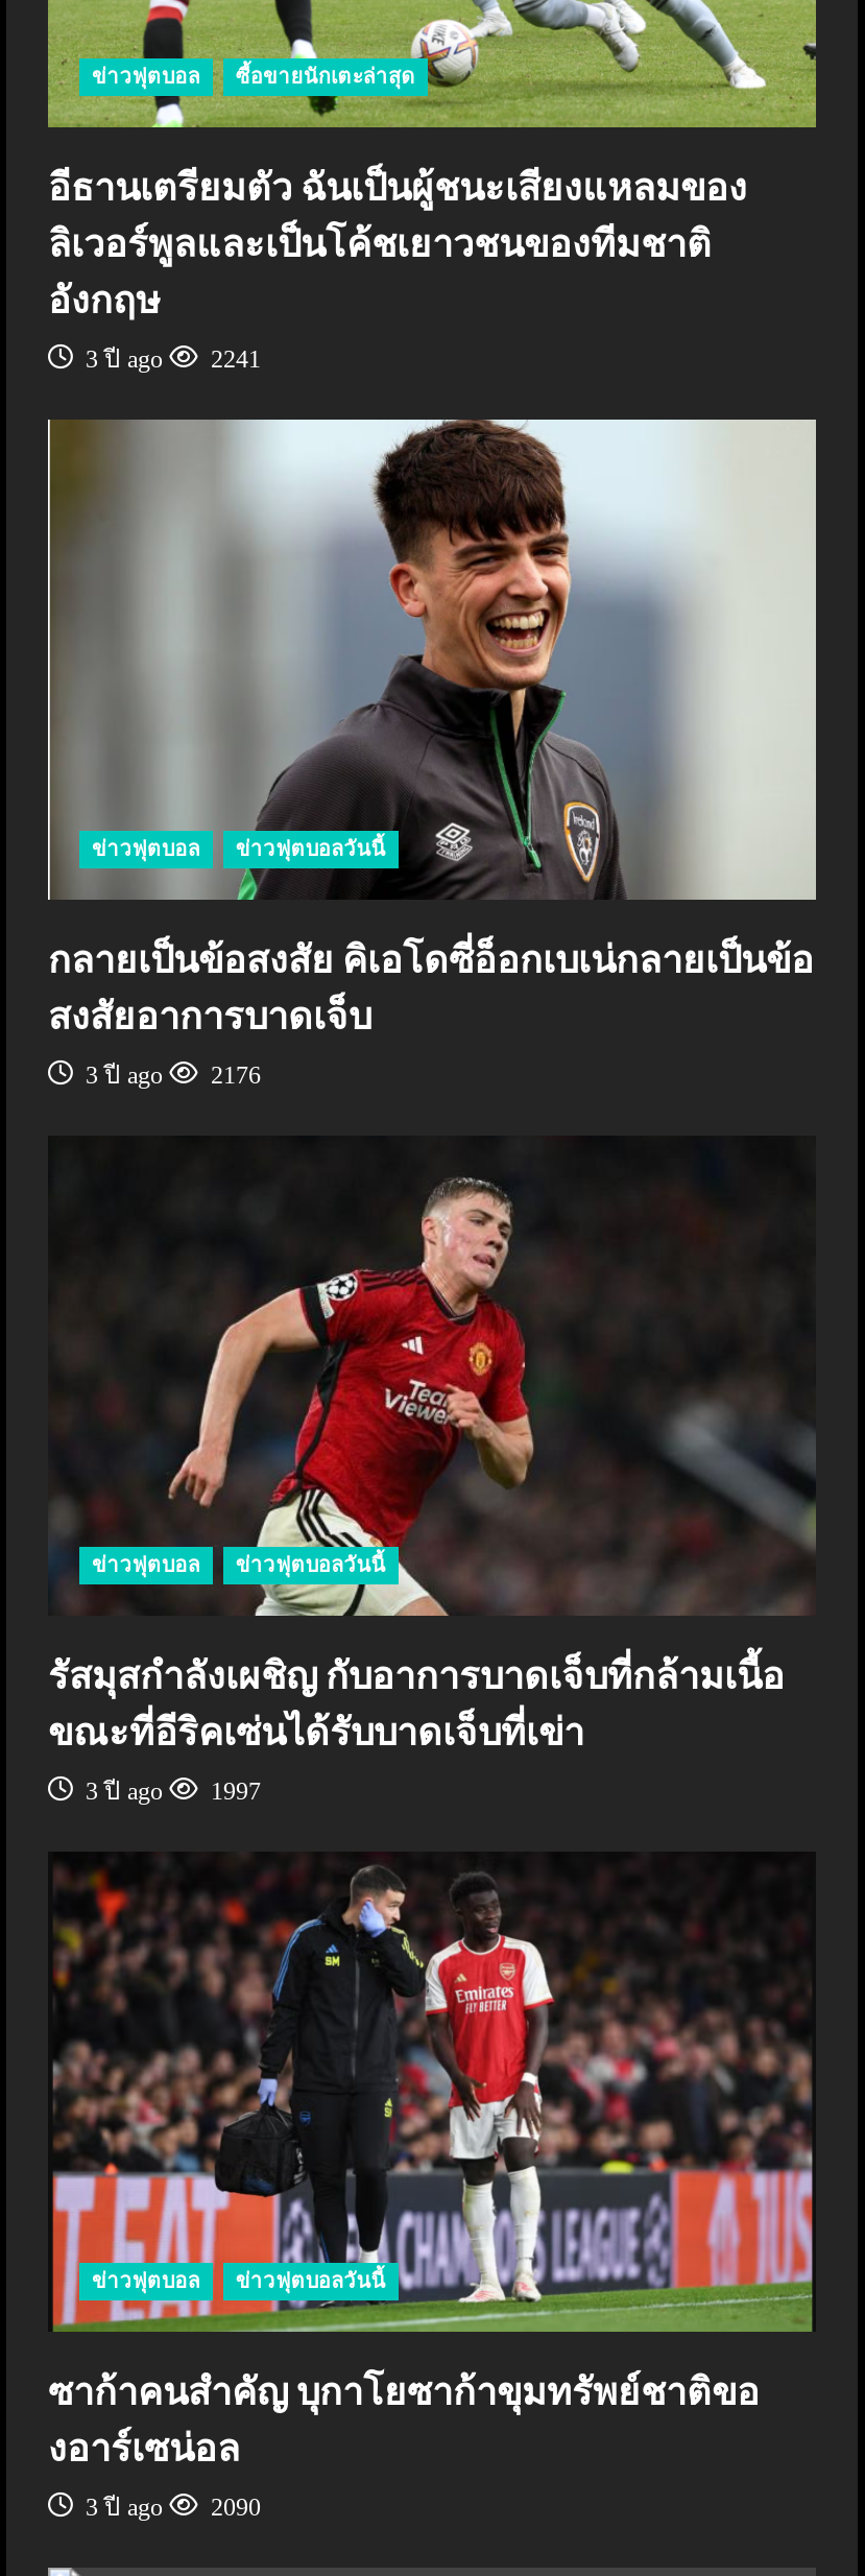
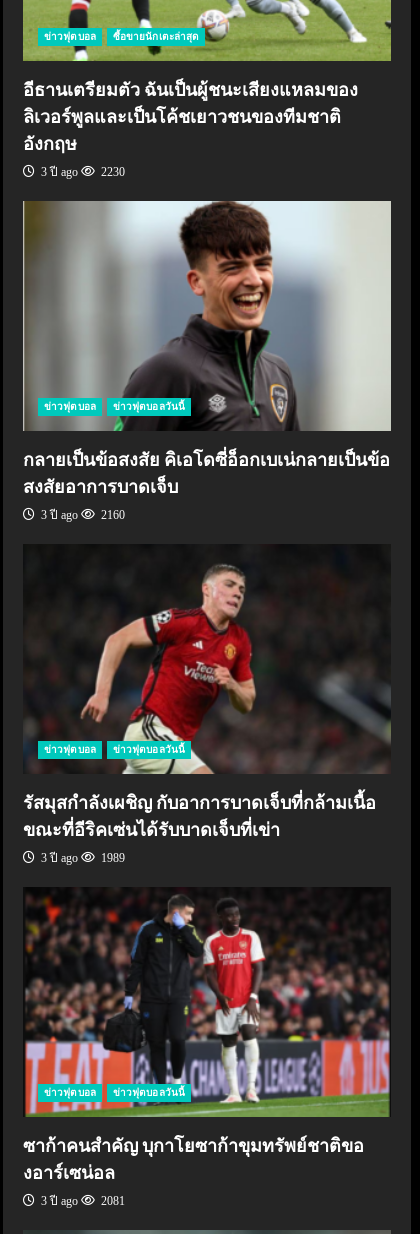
- 3 ปี ago 2241
+ 3 ปี ago 2230

- 3 ปี ago 2176
+ 3 ปี ago 2160

- 3 ปี ago 1997
+ 3 ปี ago 1989

- 3 ปี ago 2090
+ 3 ปี ago 2081
